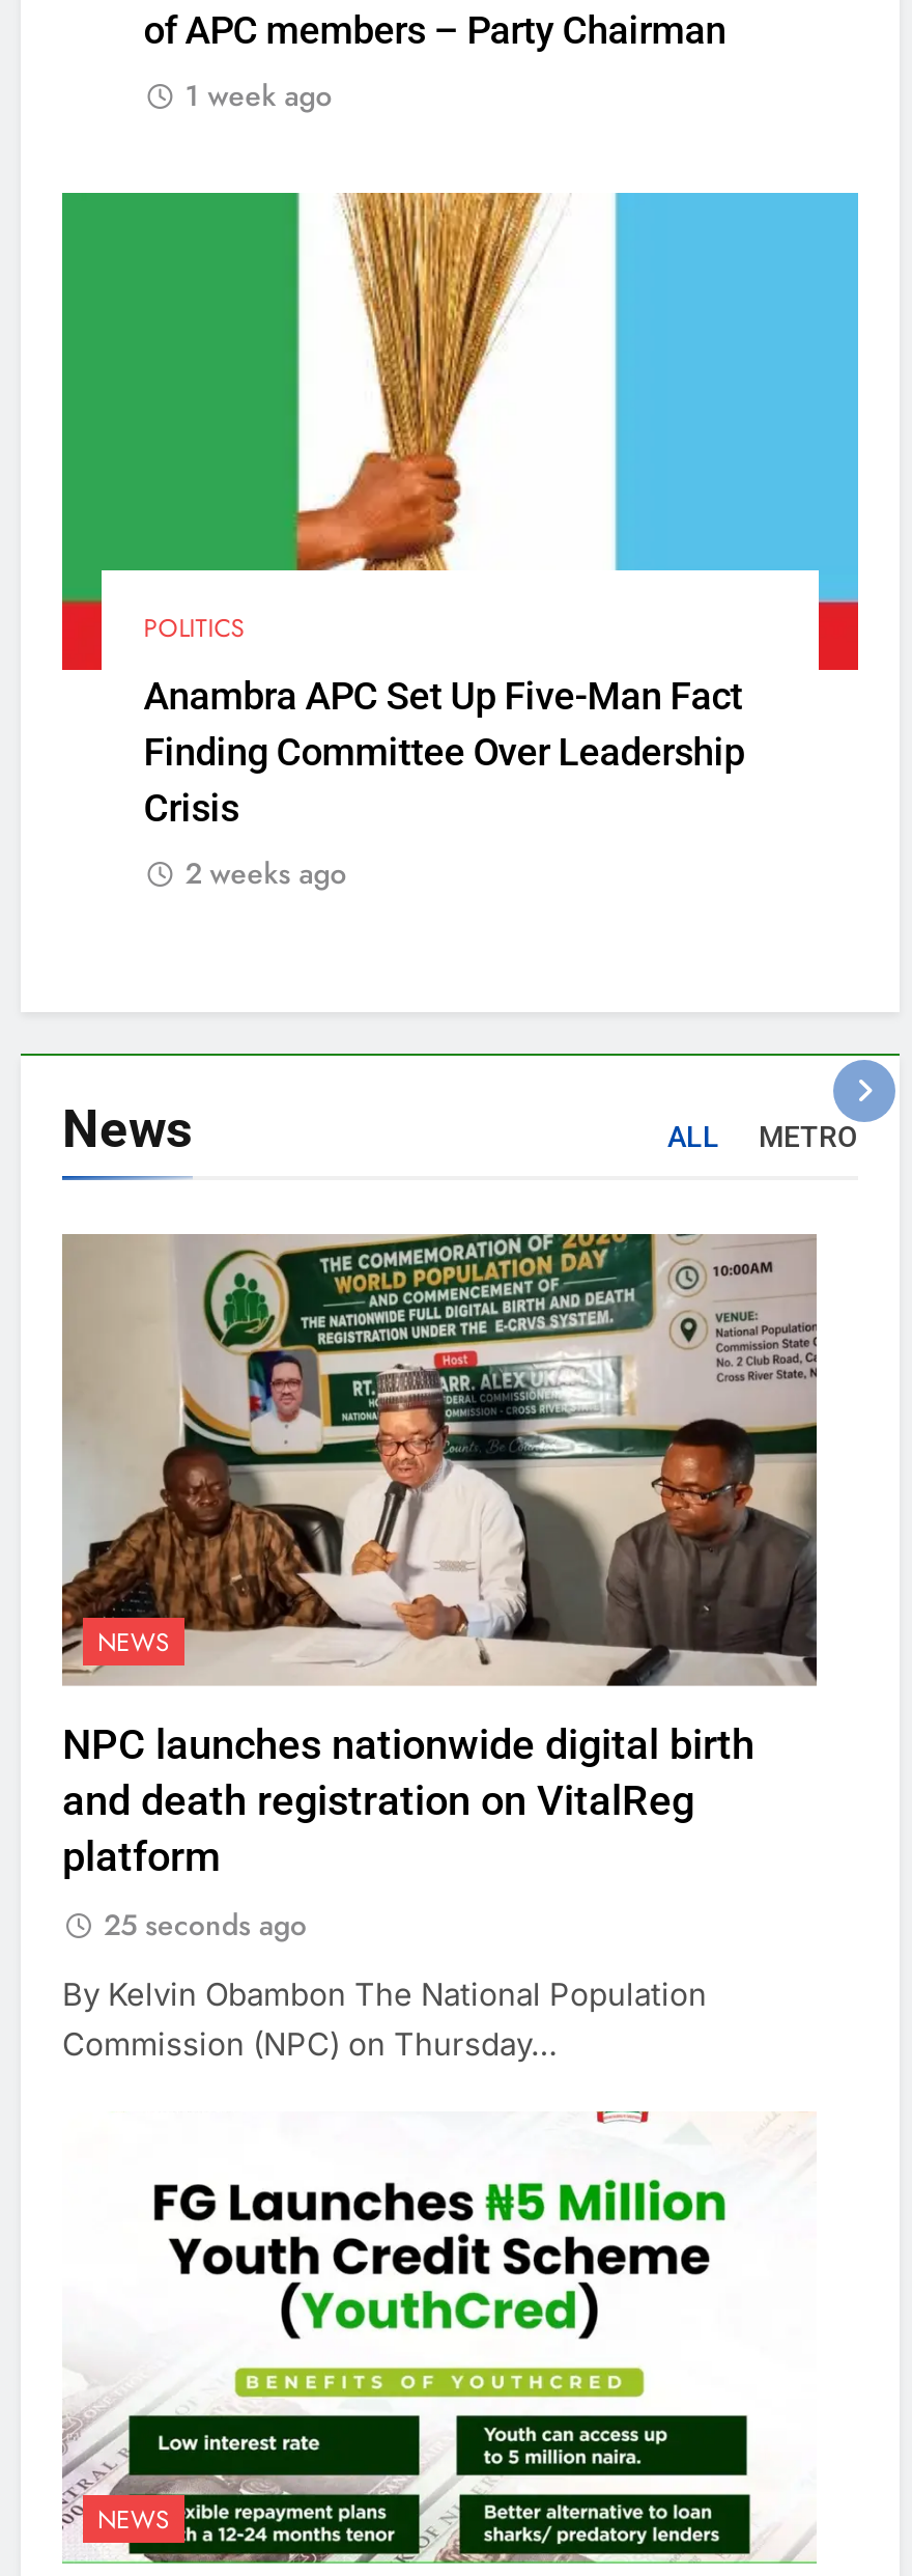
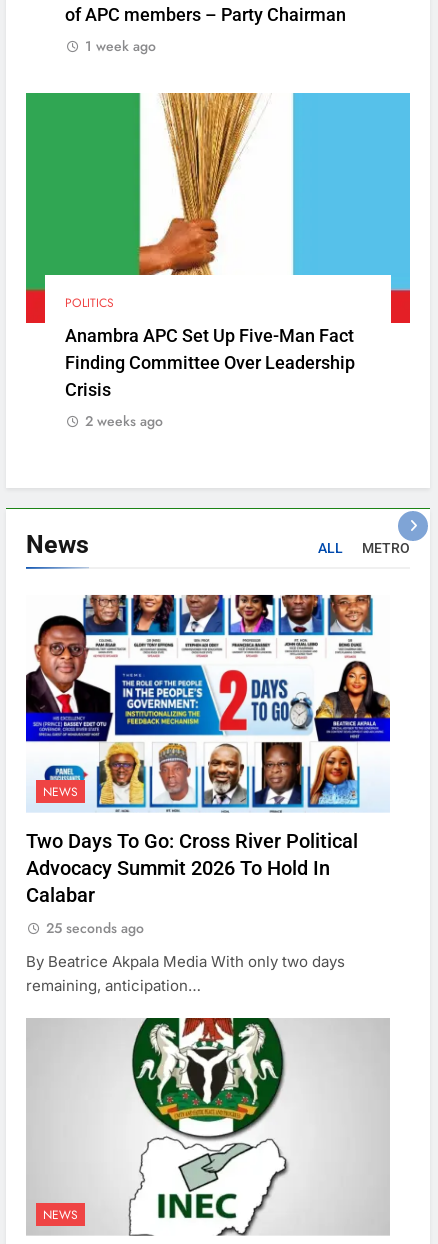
- [image]
- NPC launches nationwide digital birth
- and death registration on VitalReg
- platform
+ [image]
+ Two Days To Go: Cross River Political
+ Advocacy Summit 2026 To Hold In
+ Calabar

- By Kelvin Obambon The National Population
- Commission (NPC) on Thursday…
+ By Beatrice Akpala Media With only two days
+ remaining, anticipation…

- [image]
+ [image]
